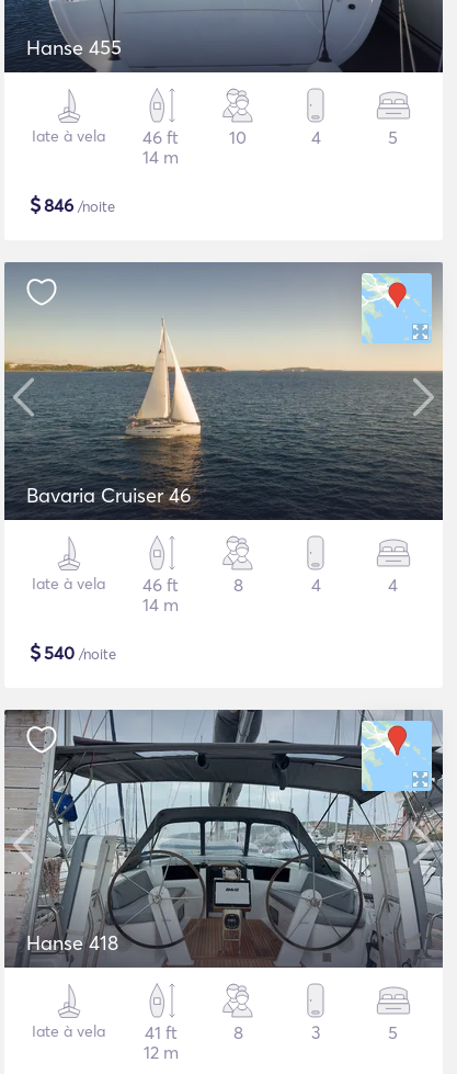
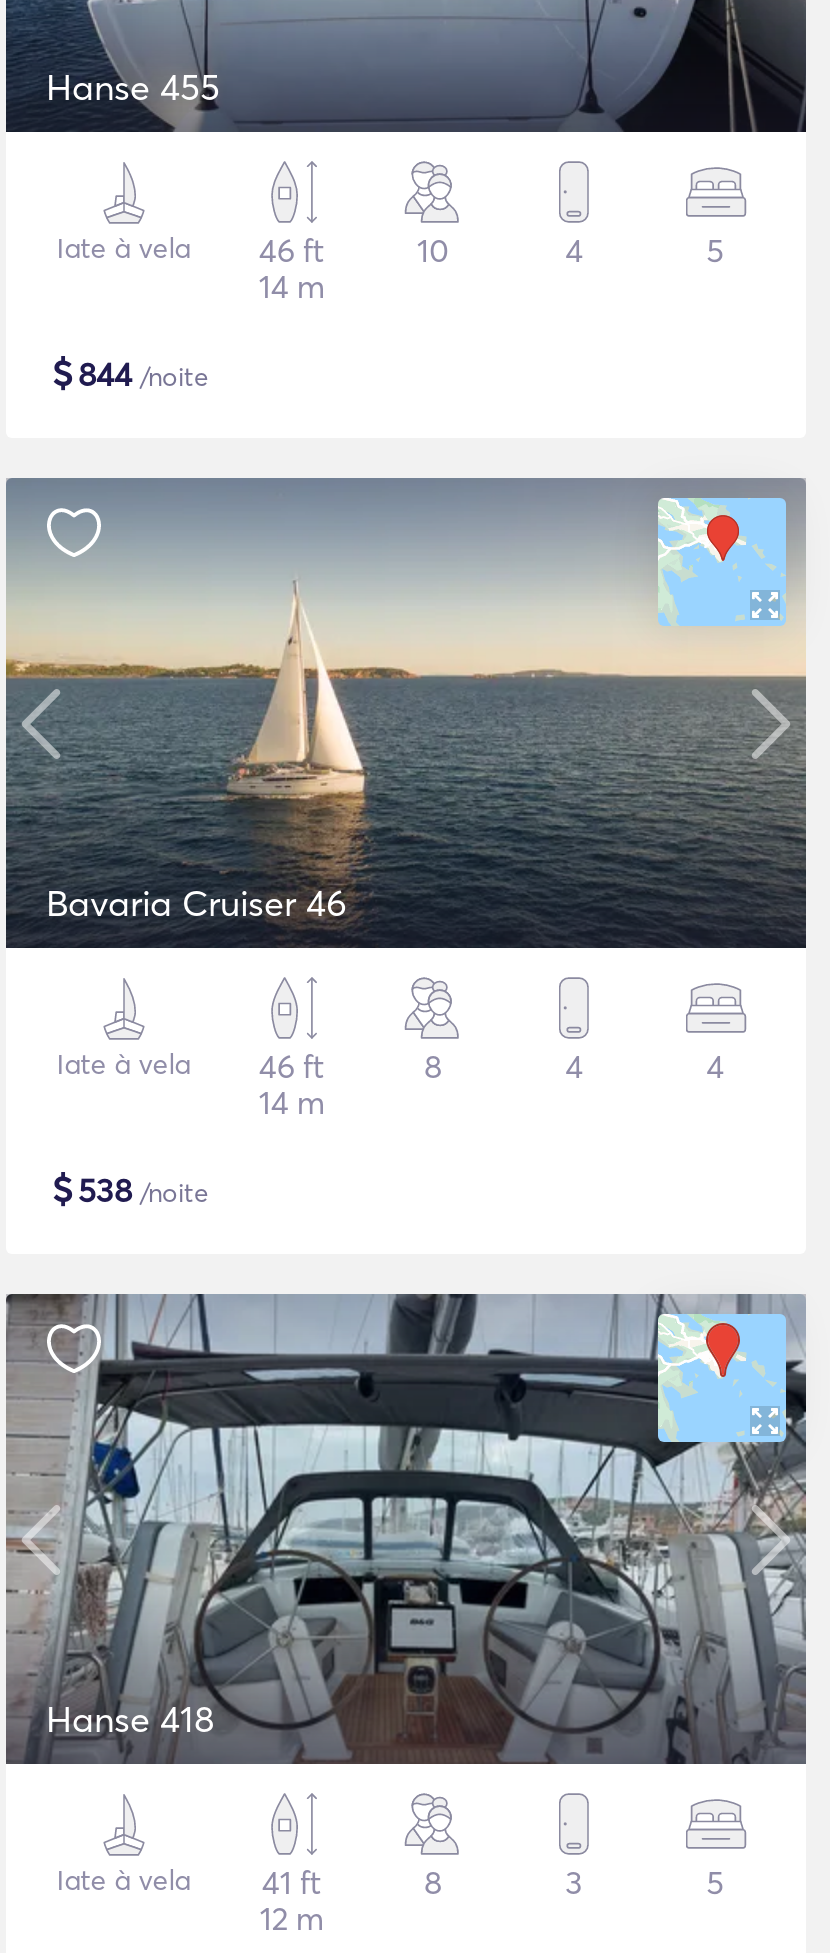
- $846 /noite
+ $844 /noite

- $540 /noite
+ $538 /noite
